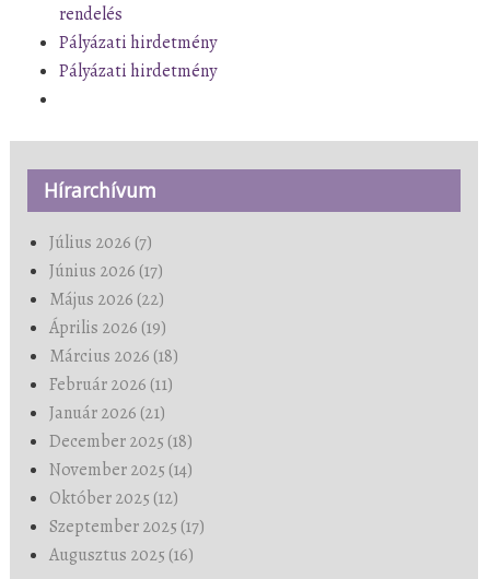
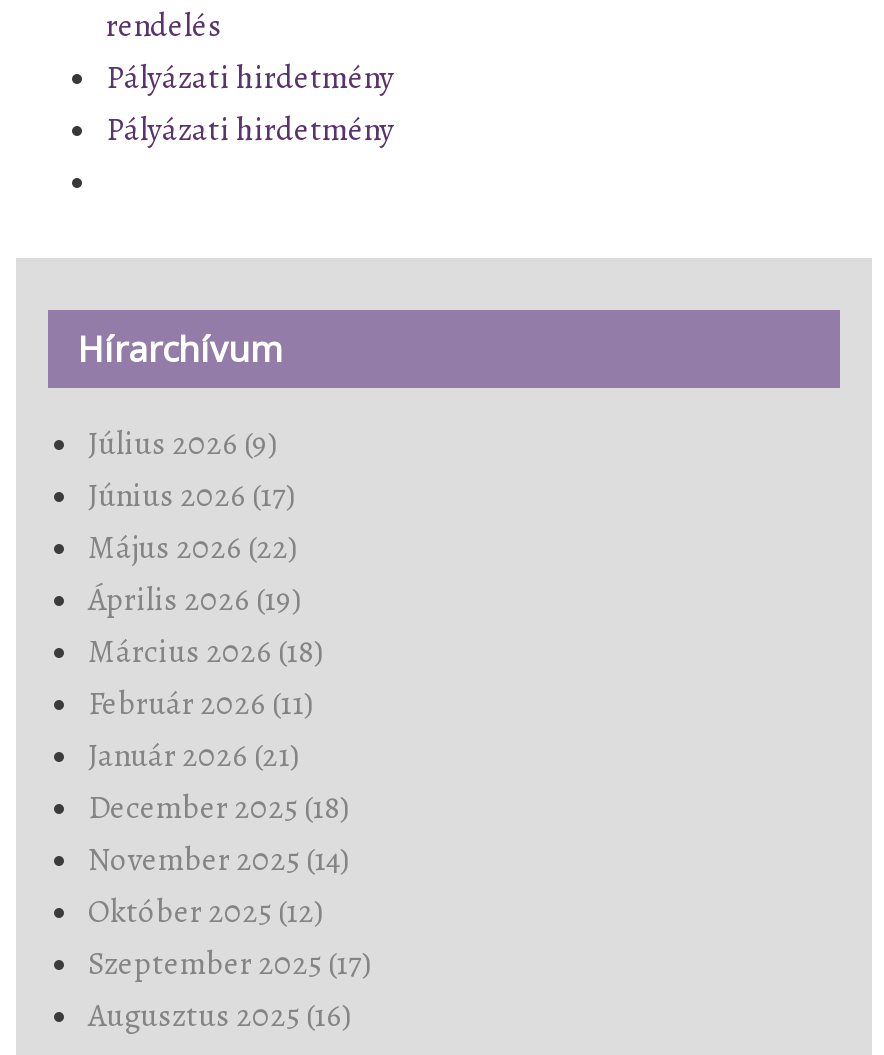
- Július 2026 (7)
+ Július 2026 (9)
